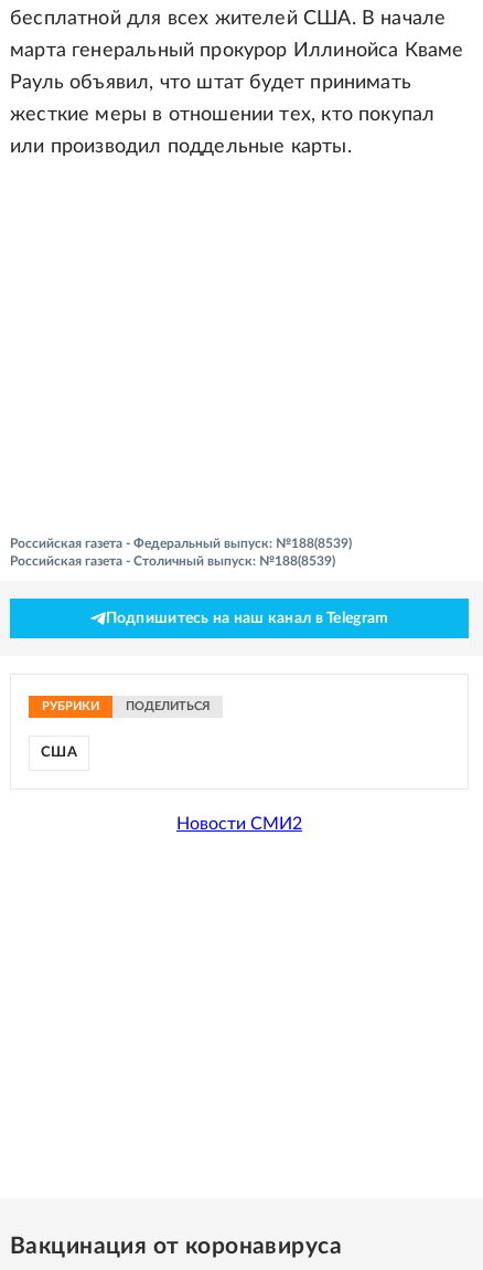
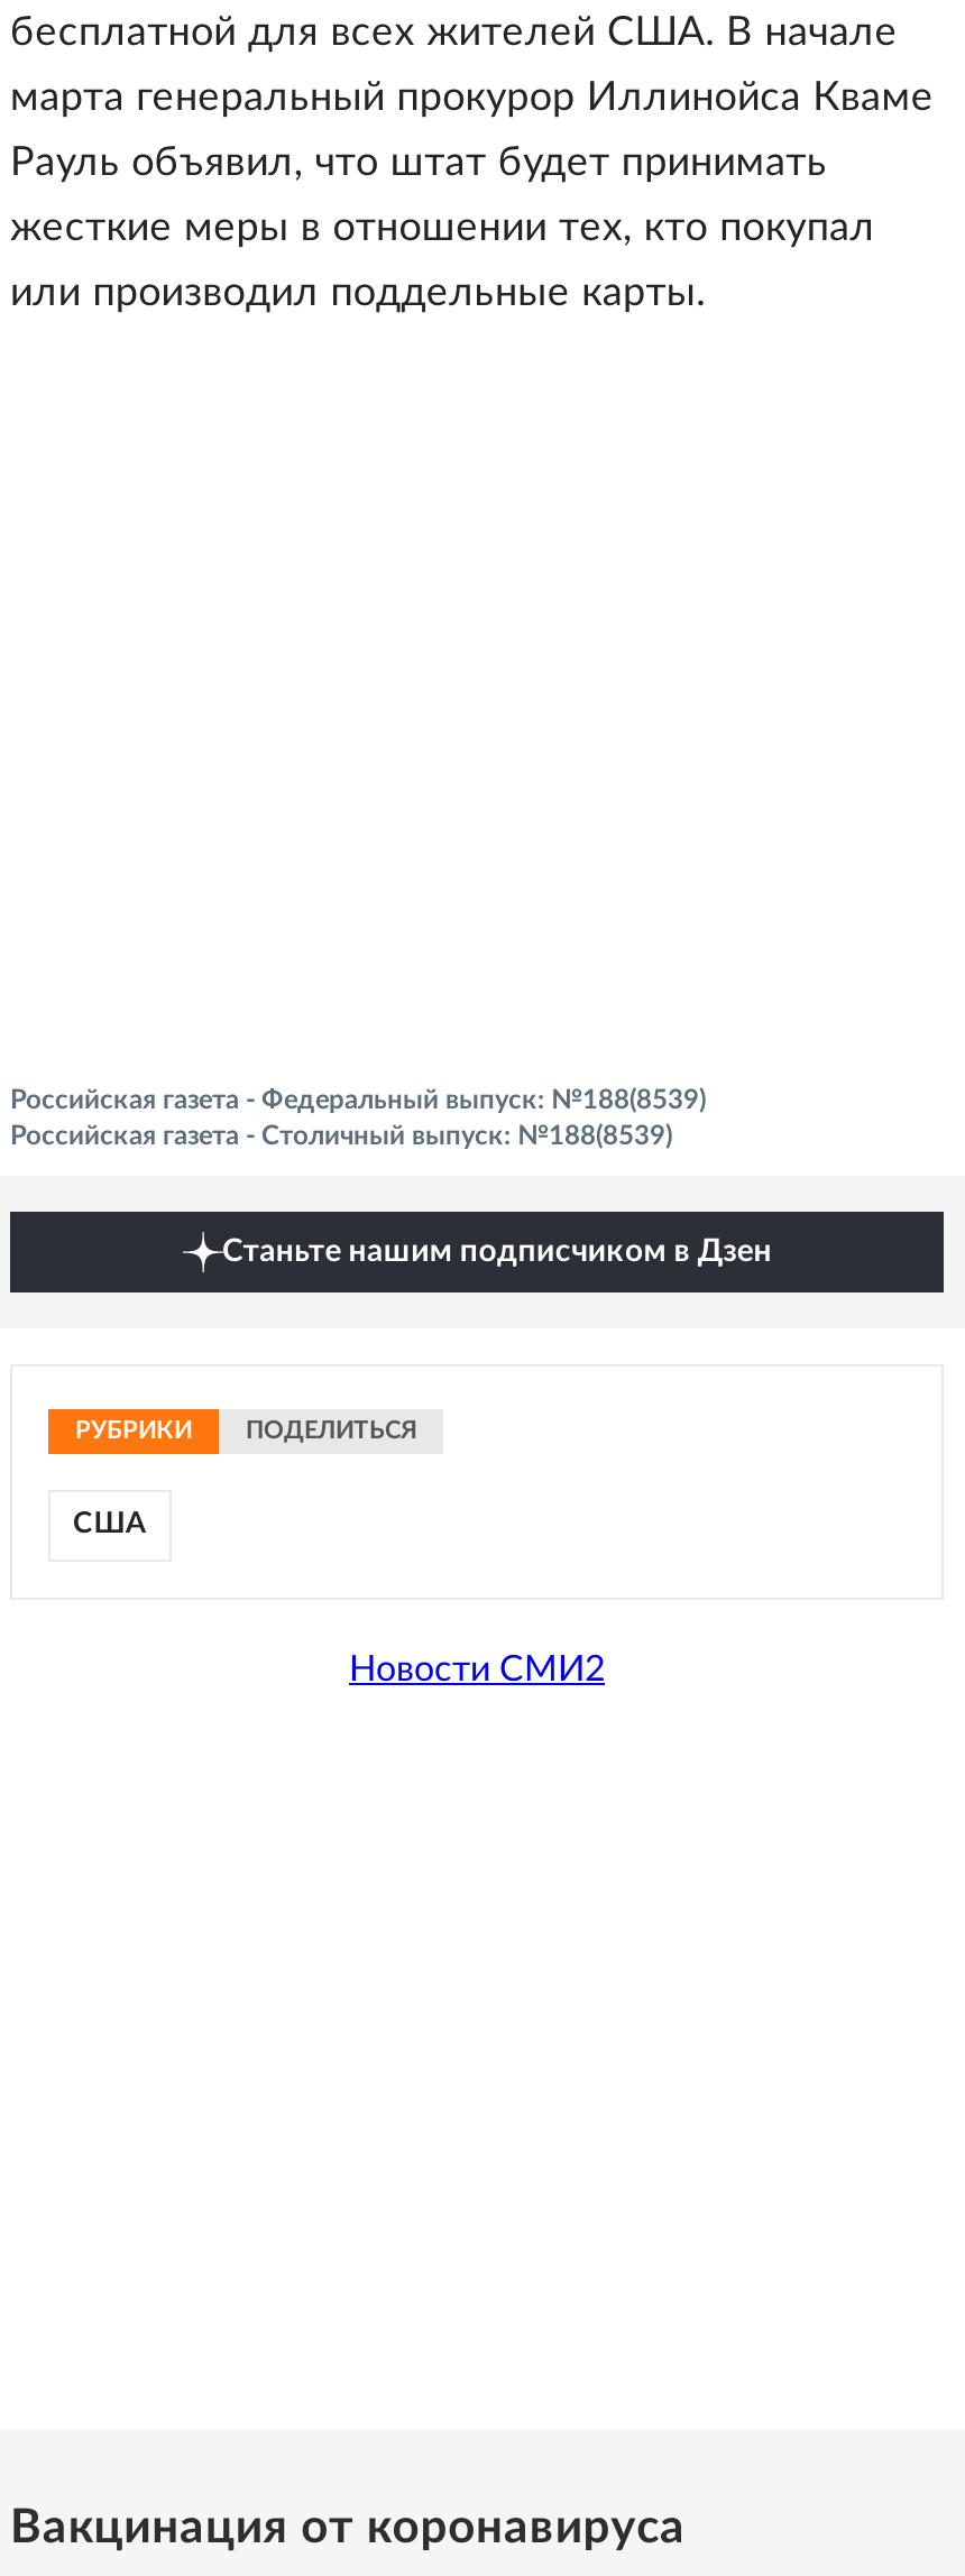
- Подпишитесь на наш канал в Telegram
+ Станьте нашим подписчиком в Дзен
